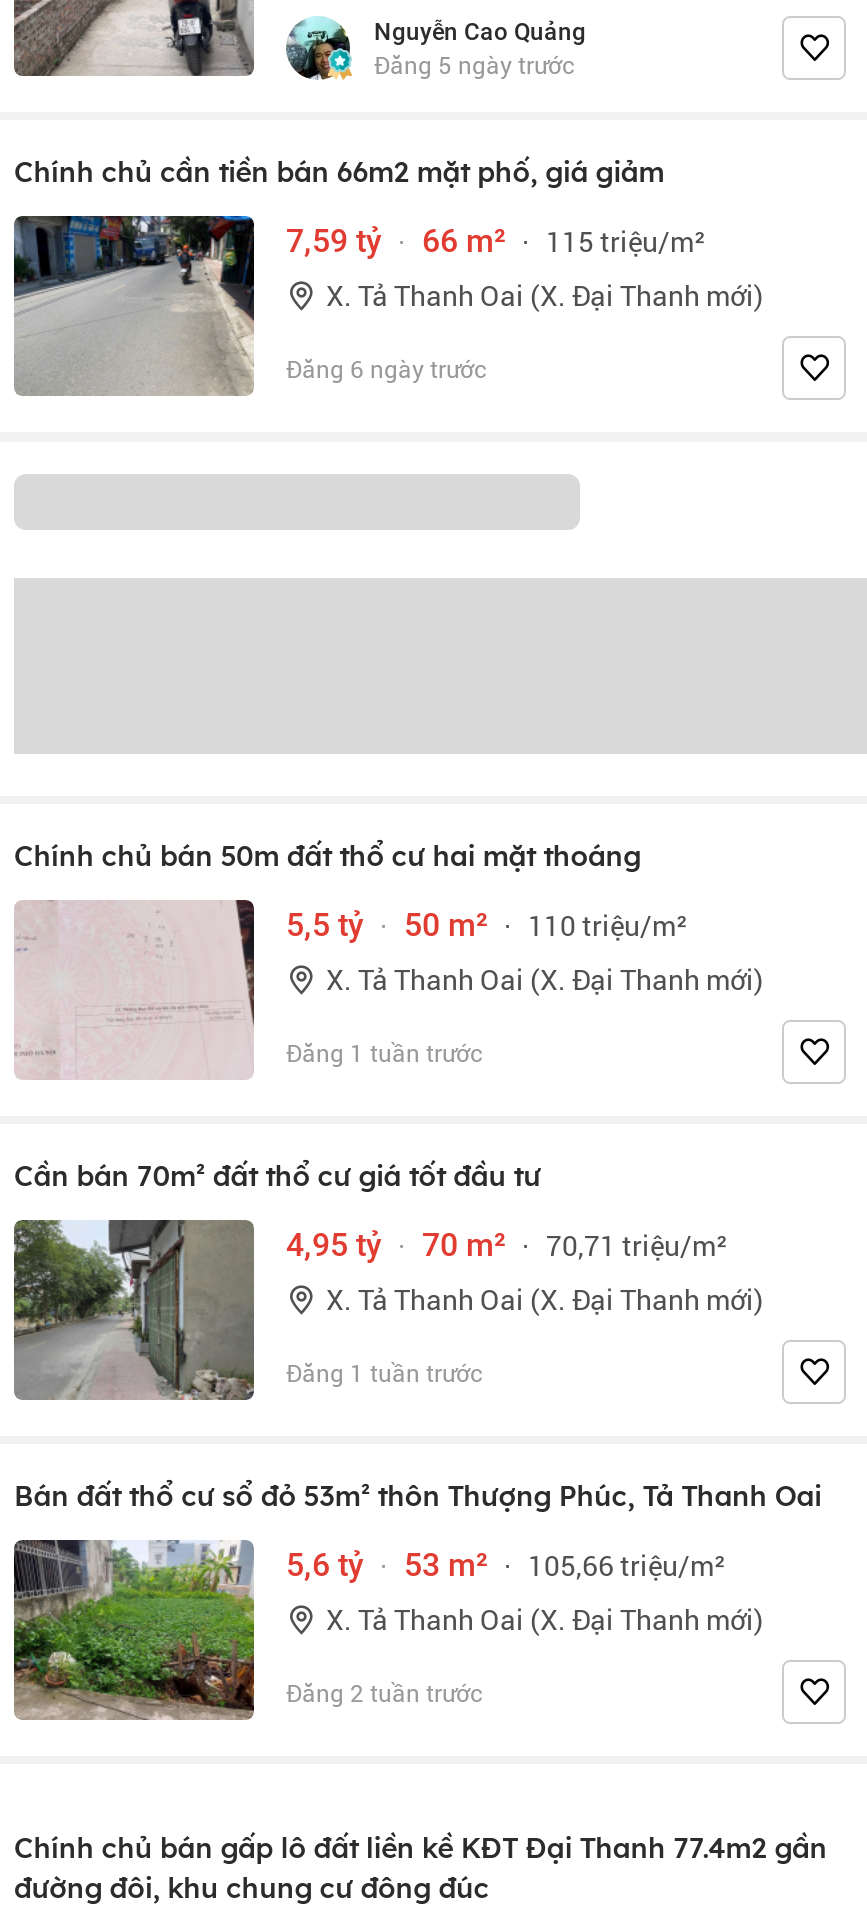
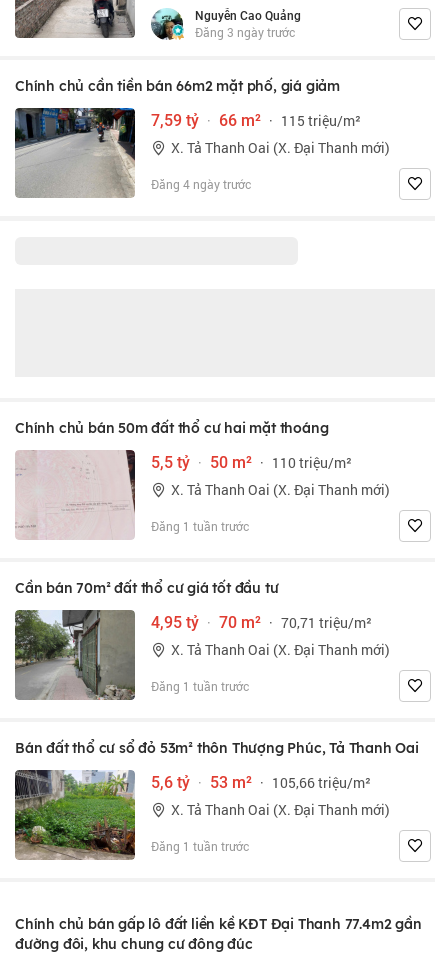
- Đăng 5 ngày trước
+ Đăng 3 ngày trước

- Đăng 6 ngày trước
+ Đăng 4 ngày trước

- Đăng 2 tuần trước
+ Đăng 1 tuần trước
